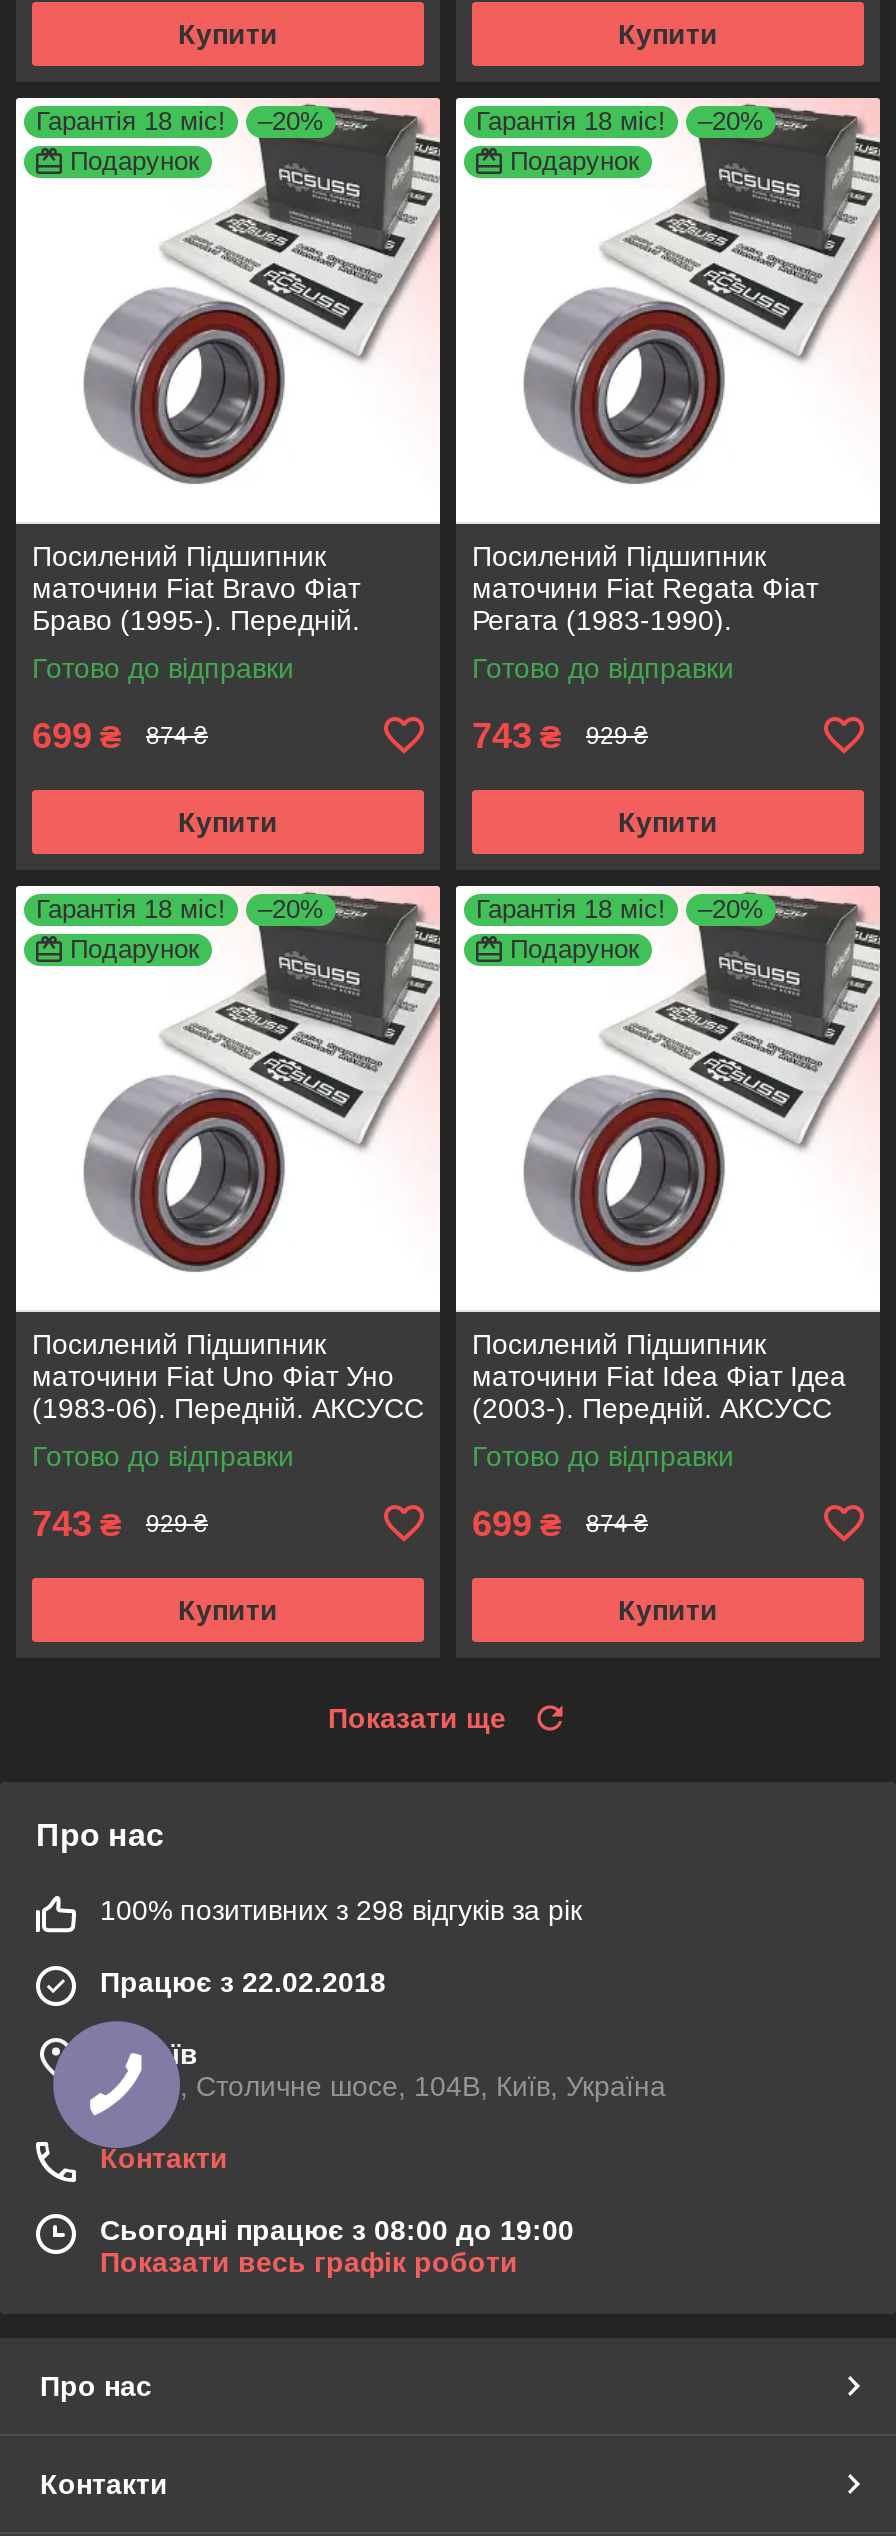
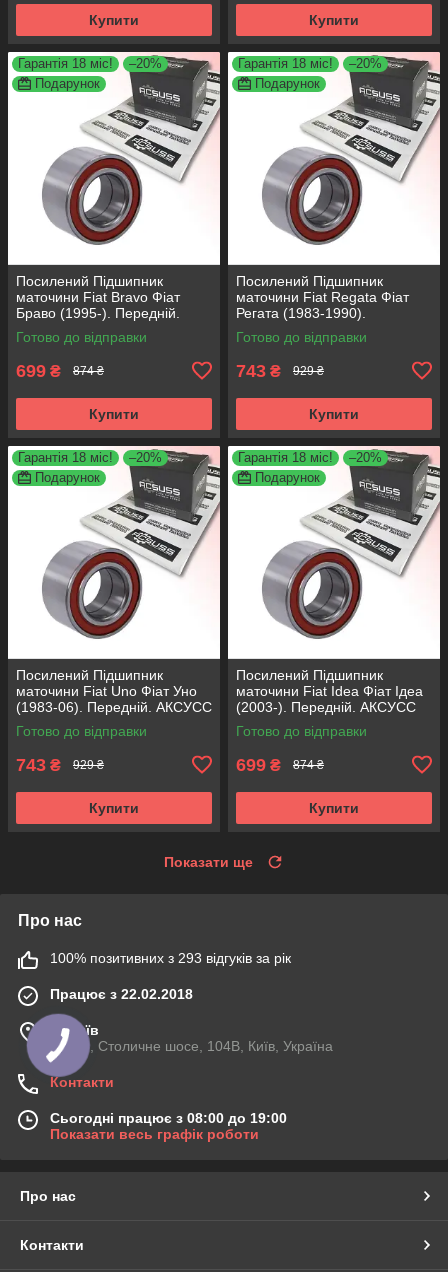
- 100% позитивних з 298 відгуків за рік
+ 100% позитивних з 293 відгуків за рік
